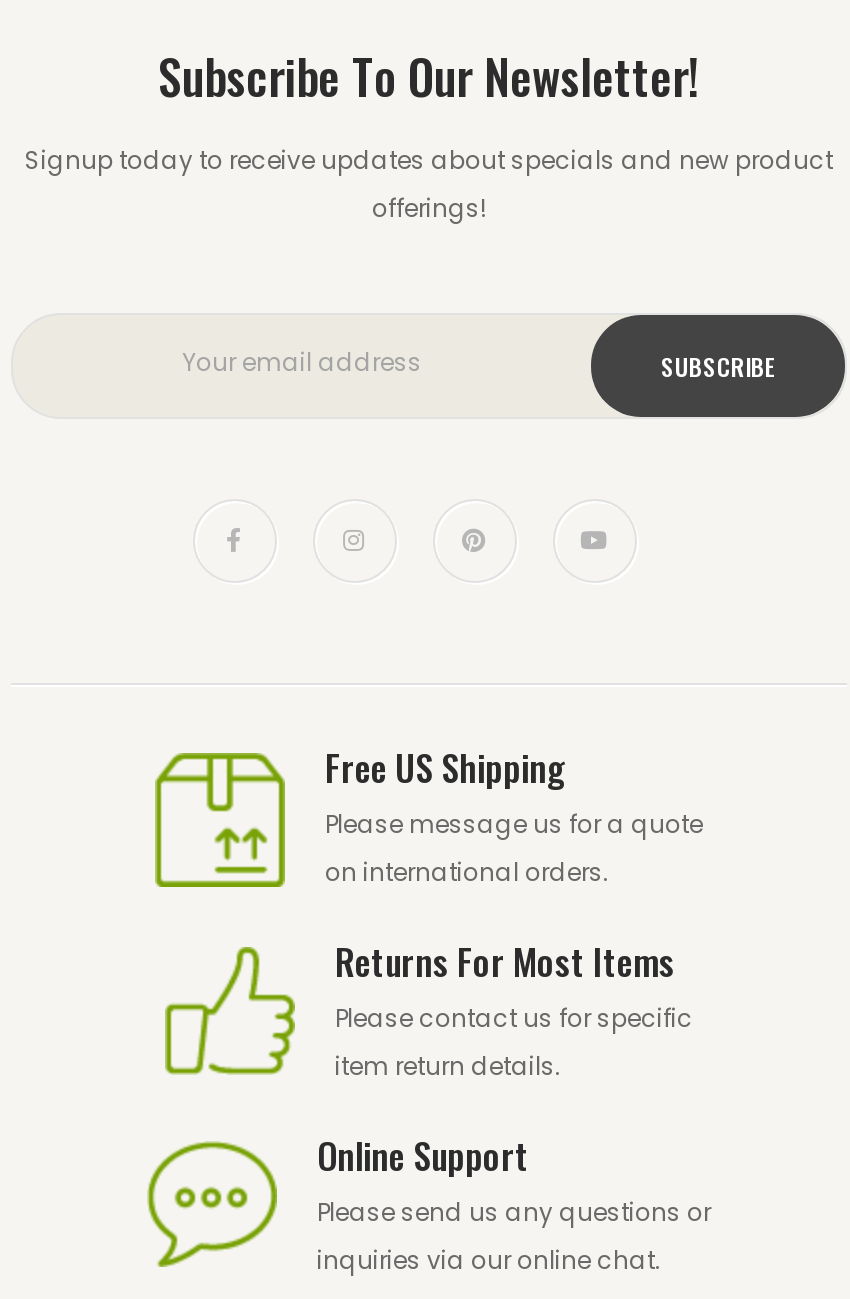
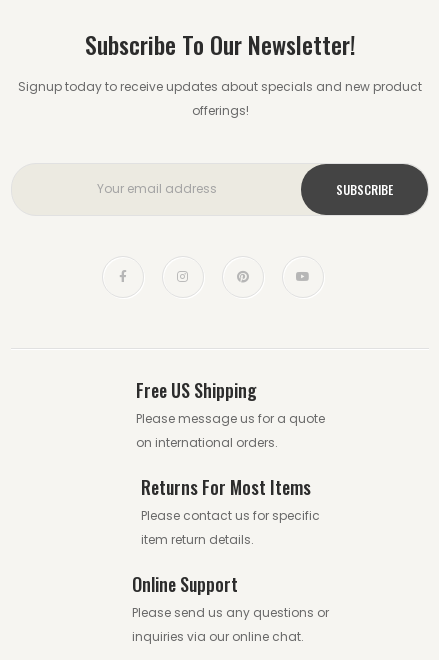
- [image]

- [image]

- [image]
